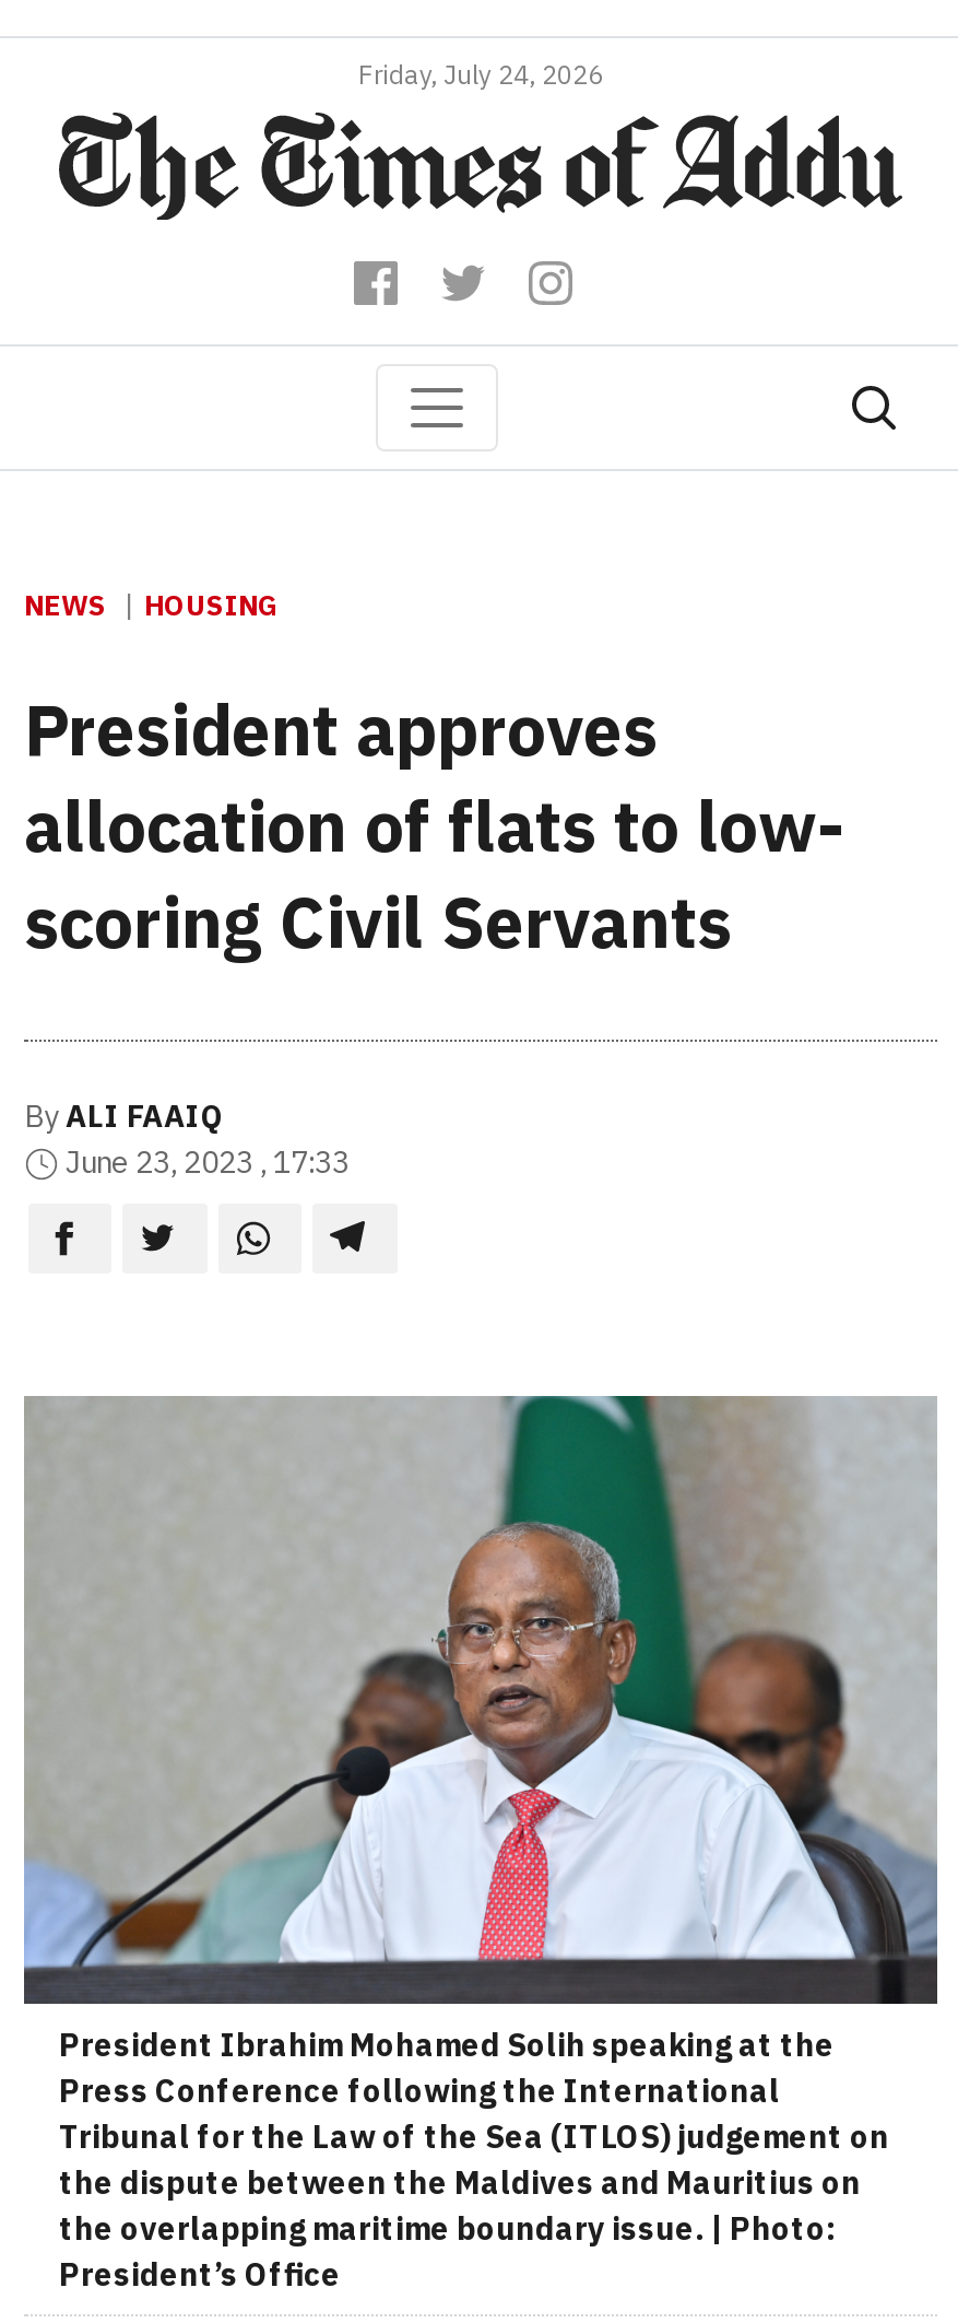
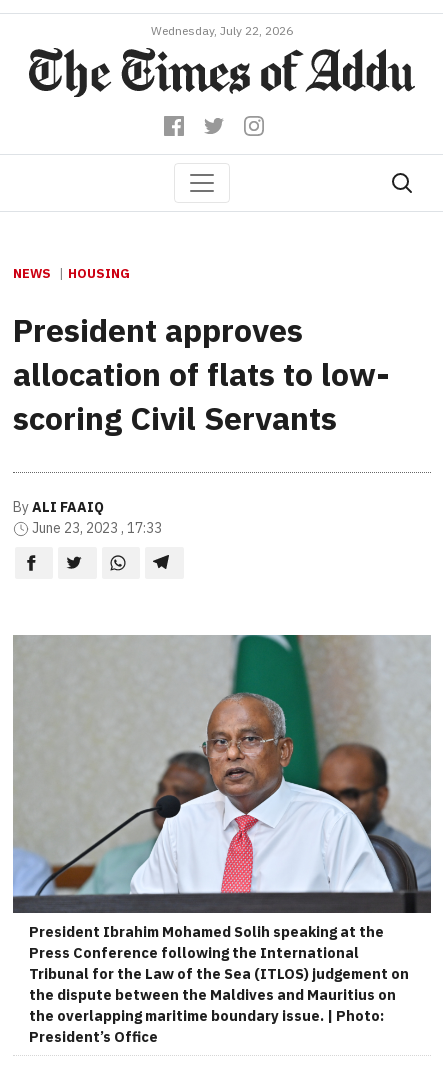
- Friday, July 24, 2026
+ Wednesday, July 22, 2026
